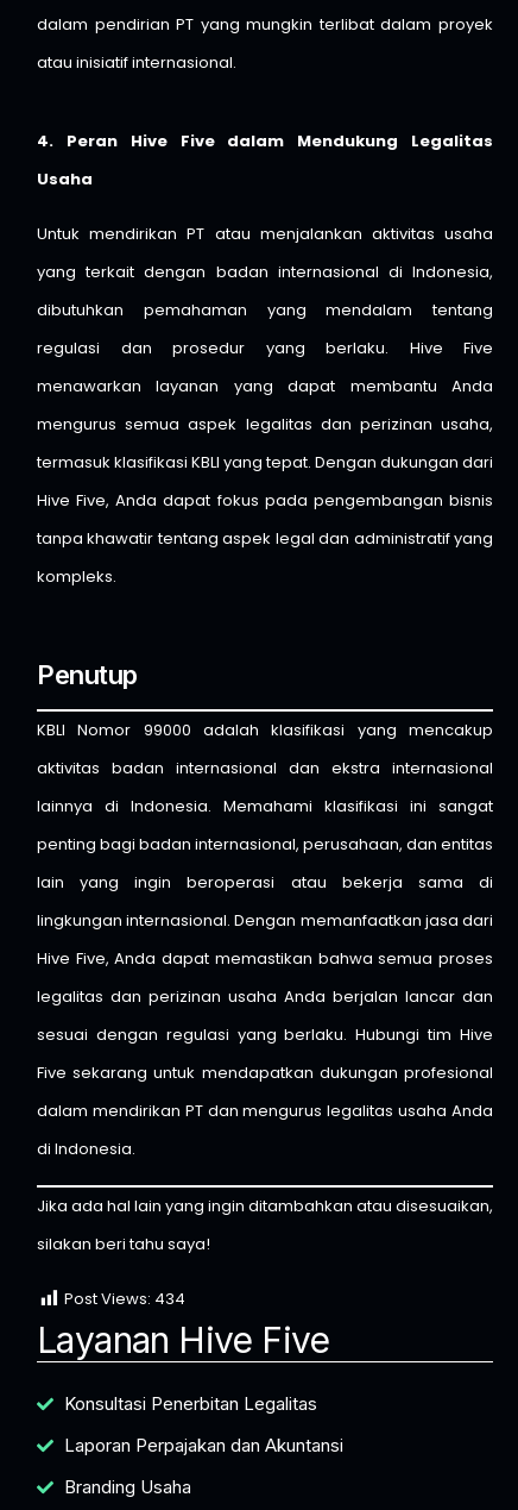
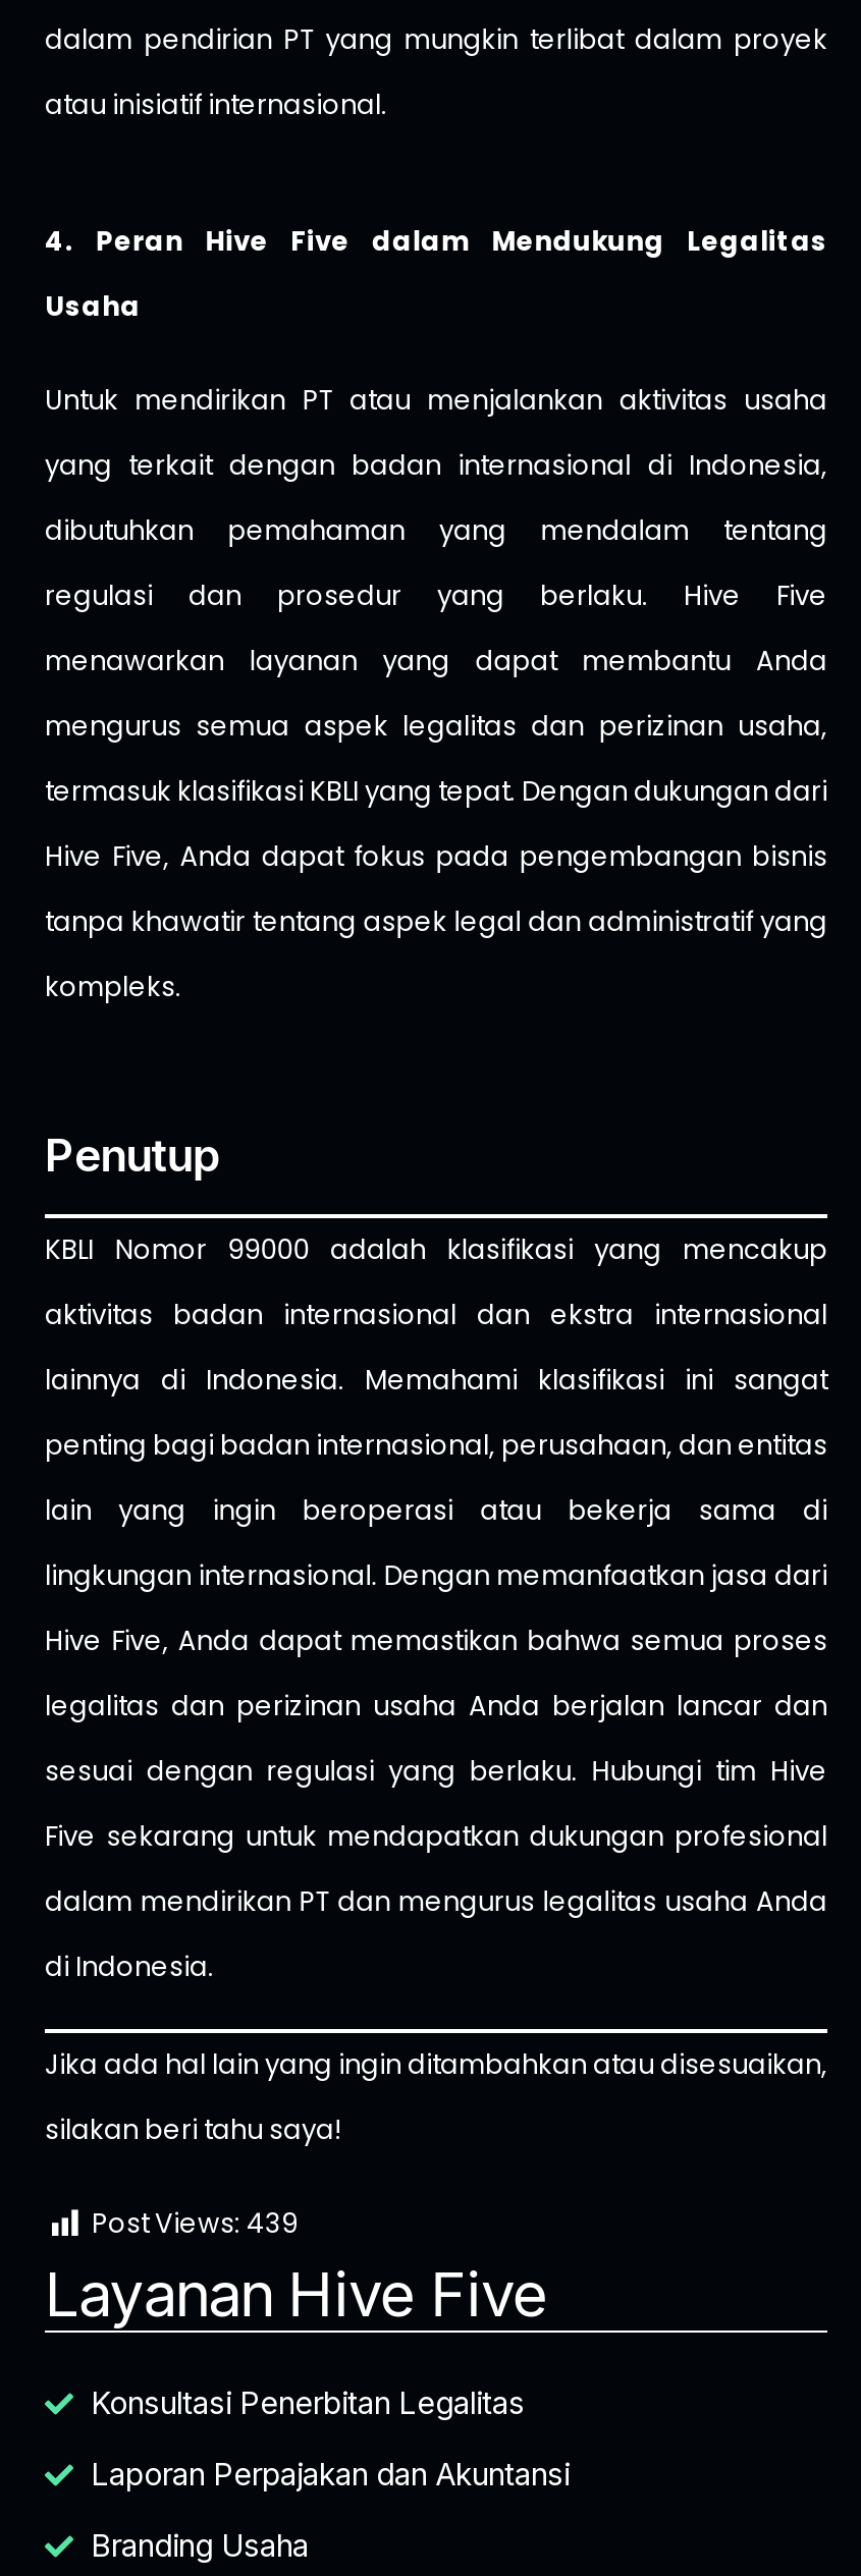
- Post Views: 434
+ Post Views: 439
